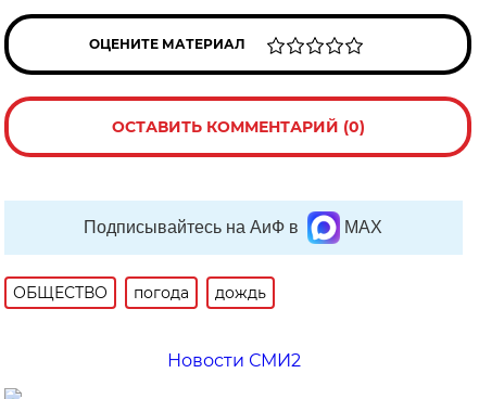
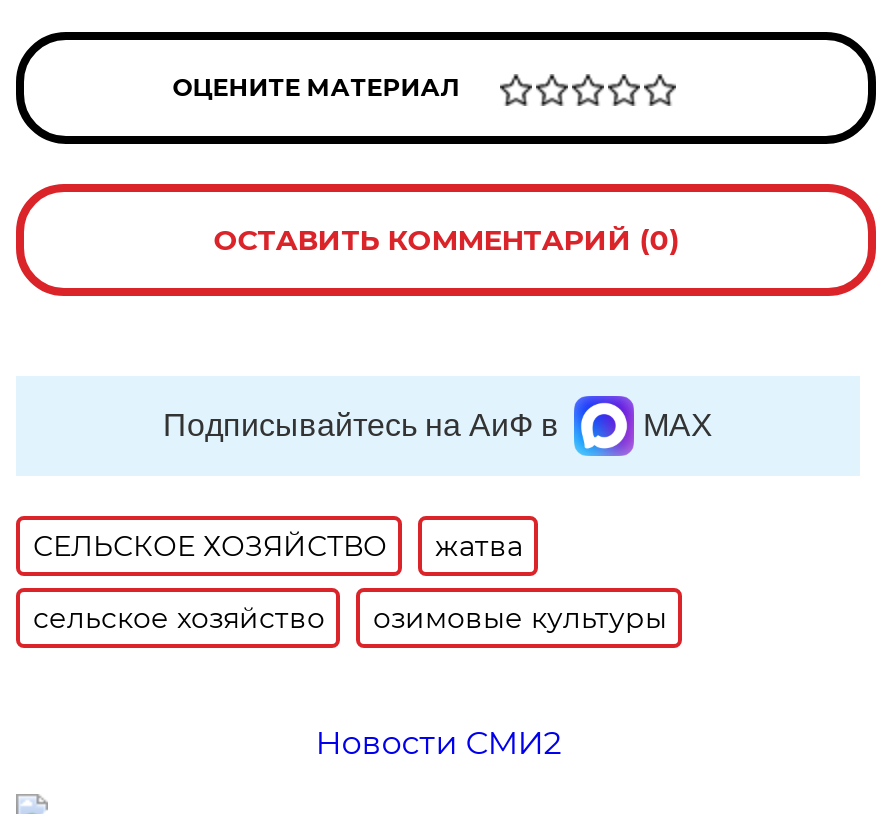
- ОБЩЕСТВО
- погода
- дождь
+ СЕЛЬСКОЕ ХОЗЯЙСТВО
+ жатва
+ сельское хозяйство
+ озимовые культуры
